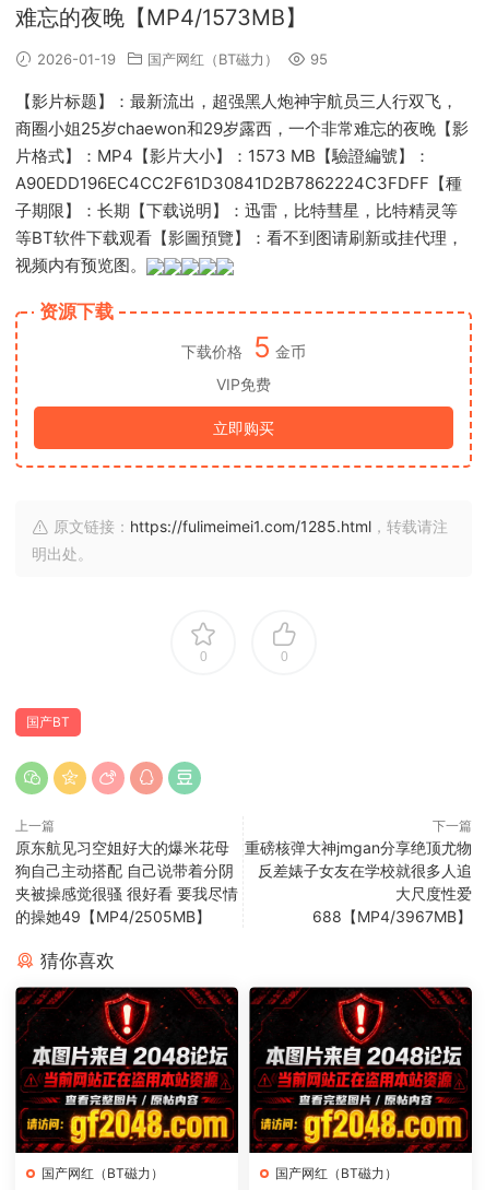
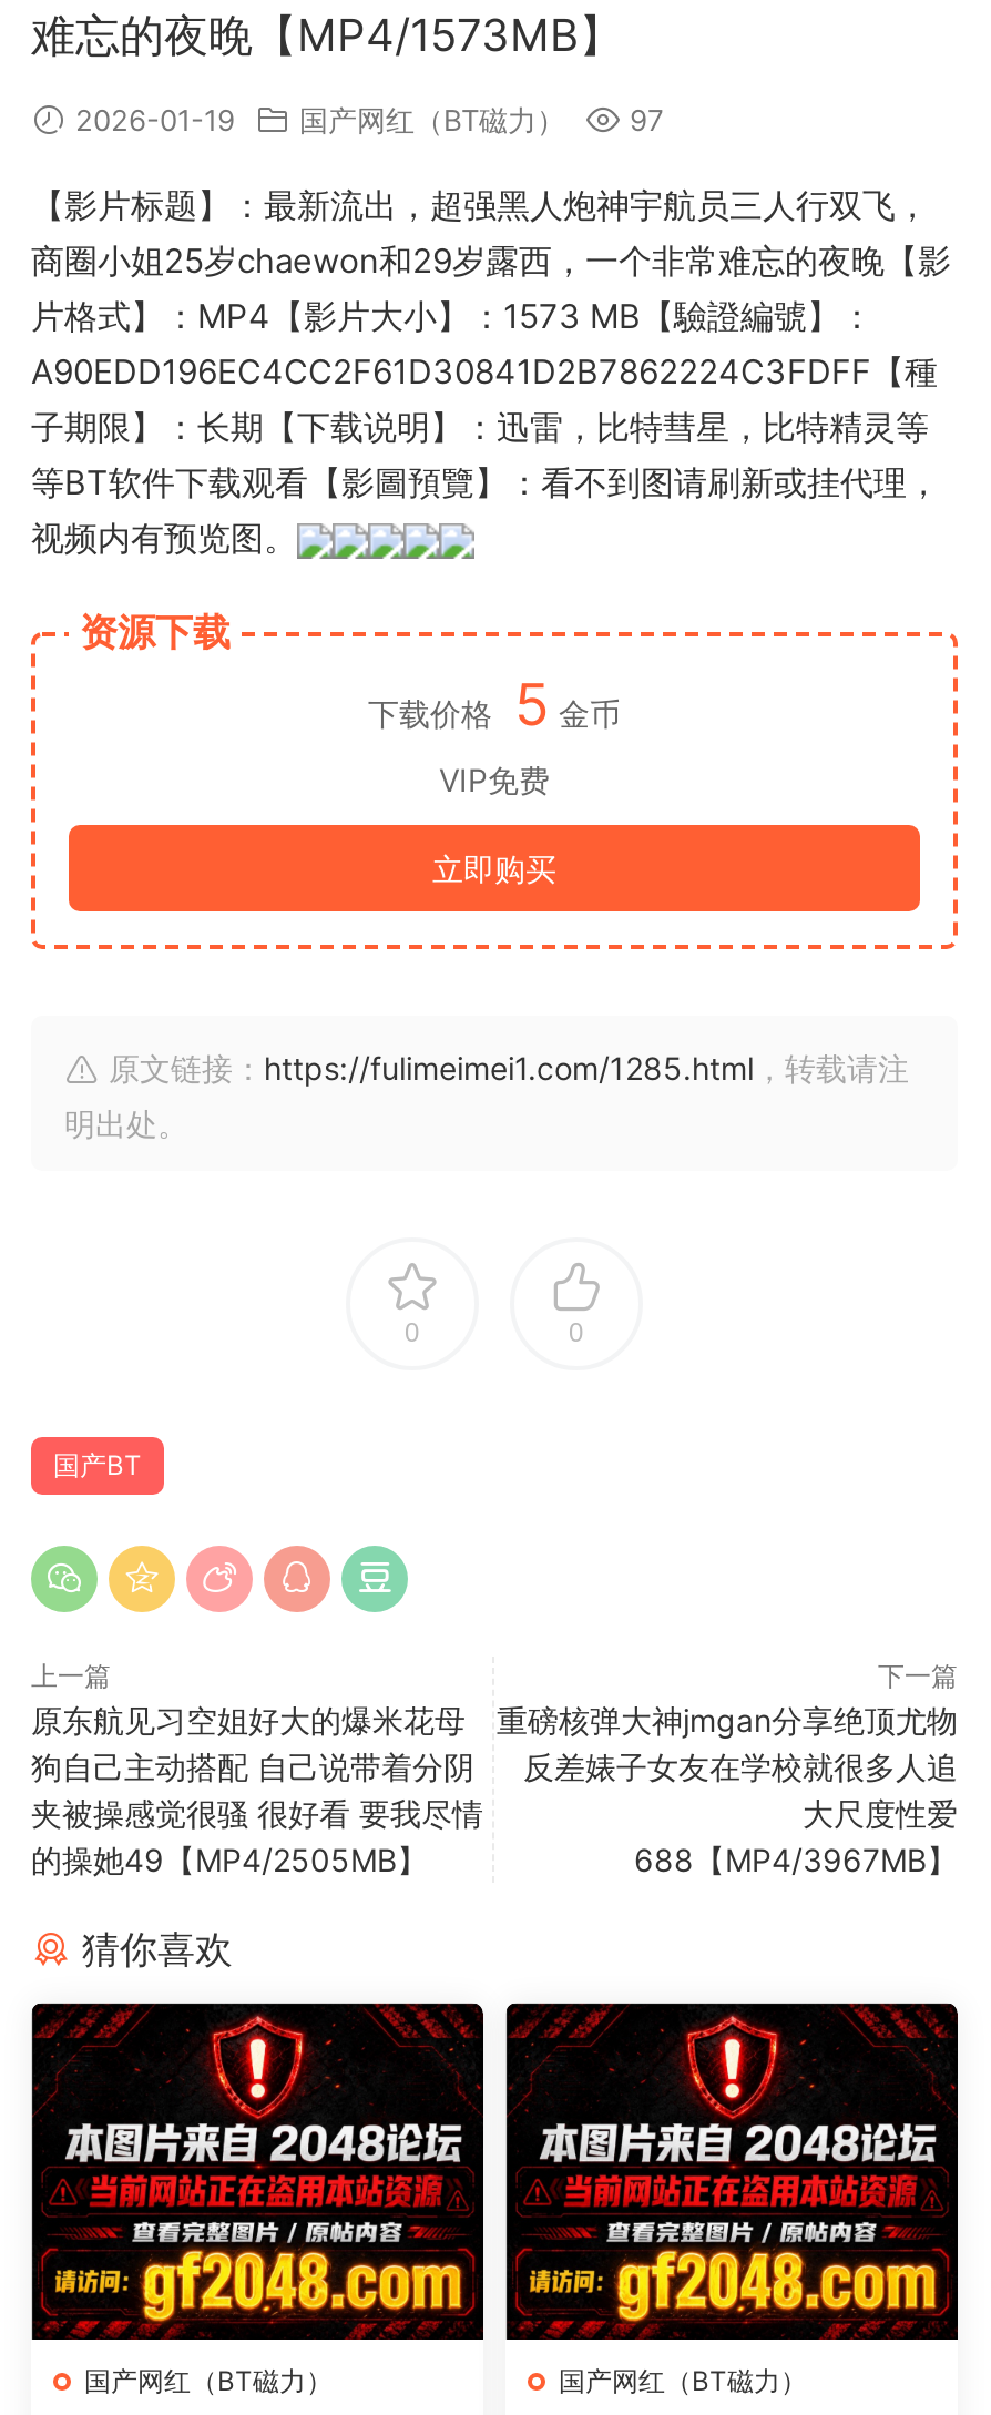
- 2026-01-19 国产网红（BT磁力） 95
+ 2026-01-19 国产网红（BT磁力） 97
